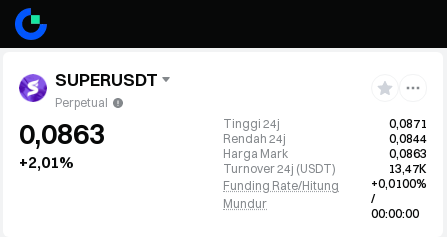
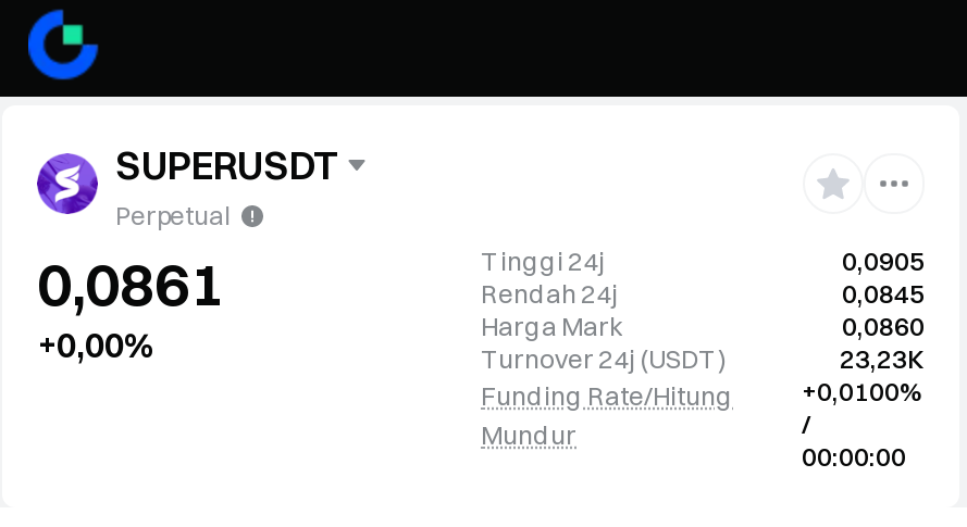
- 0,0863
+ 0,0861

- 0,0871
+ 0,0905

- 0,0844
+ 0,0845

- 0,0863
+ 0,0860

- +2,01%
+ +0,00%

- 13,47K
+ 23,23K
